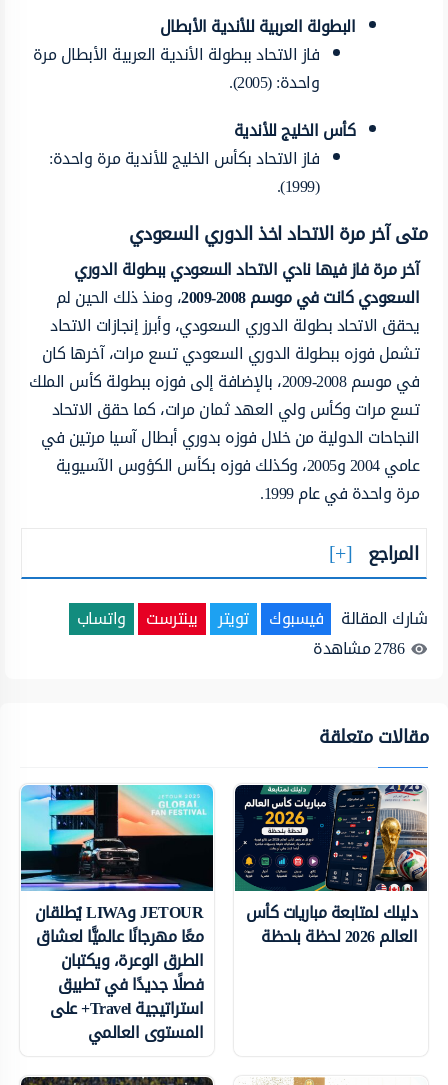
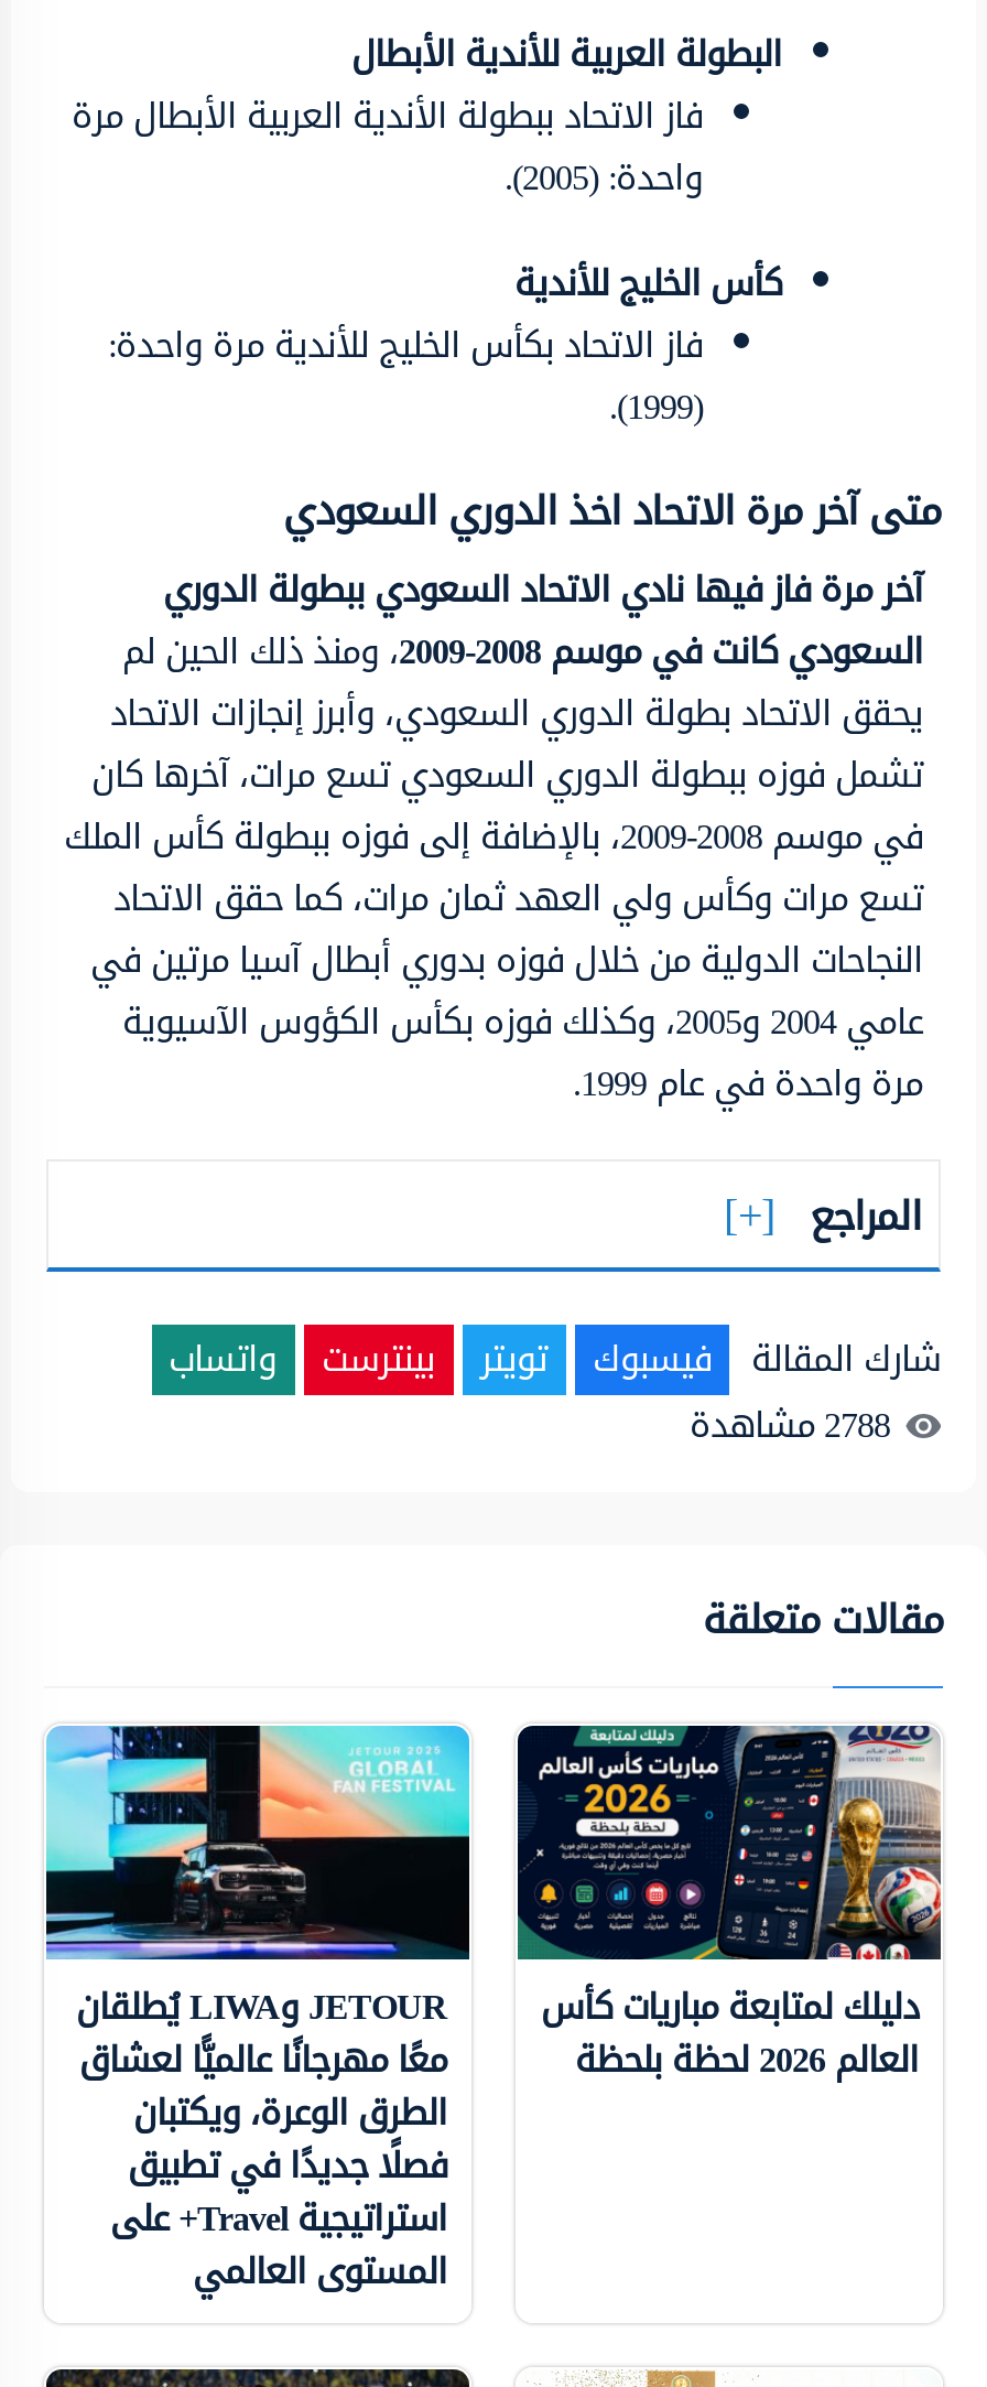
- 2786 مشاهدة
+ 2788 مشاهدة
